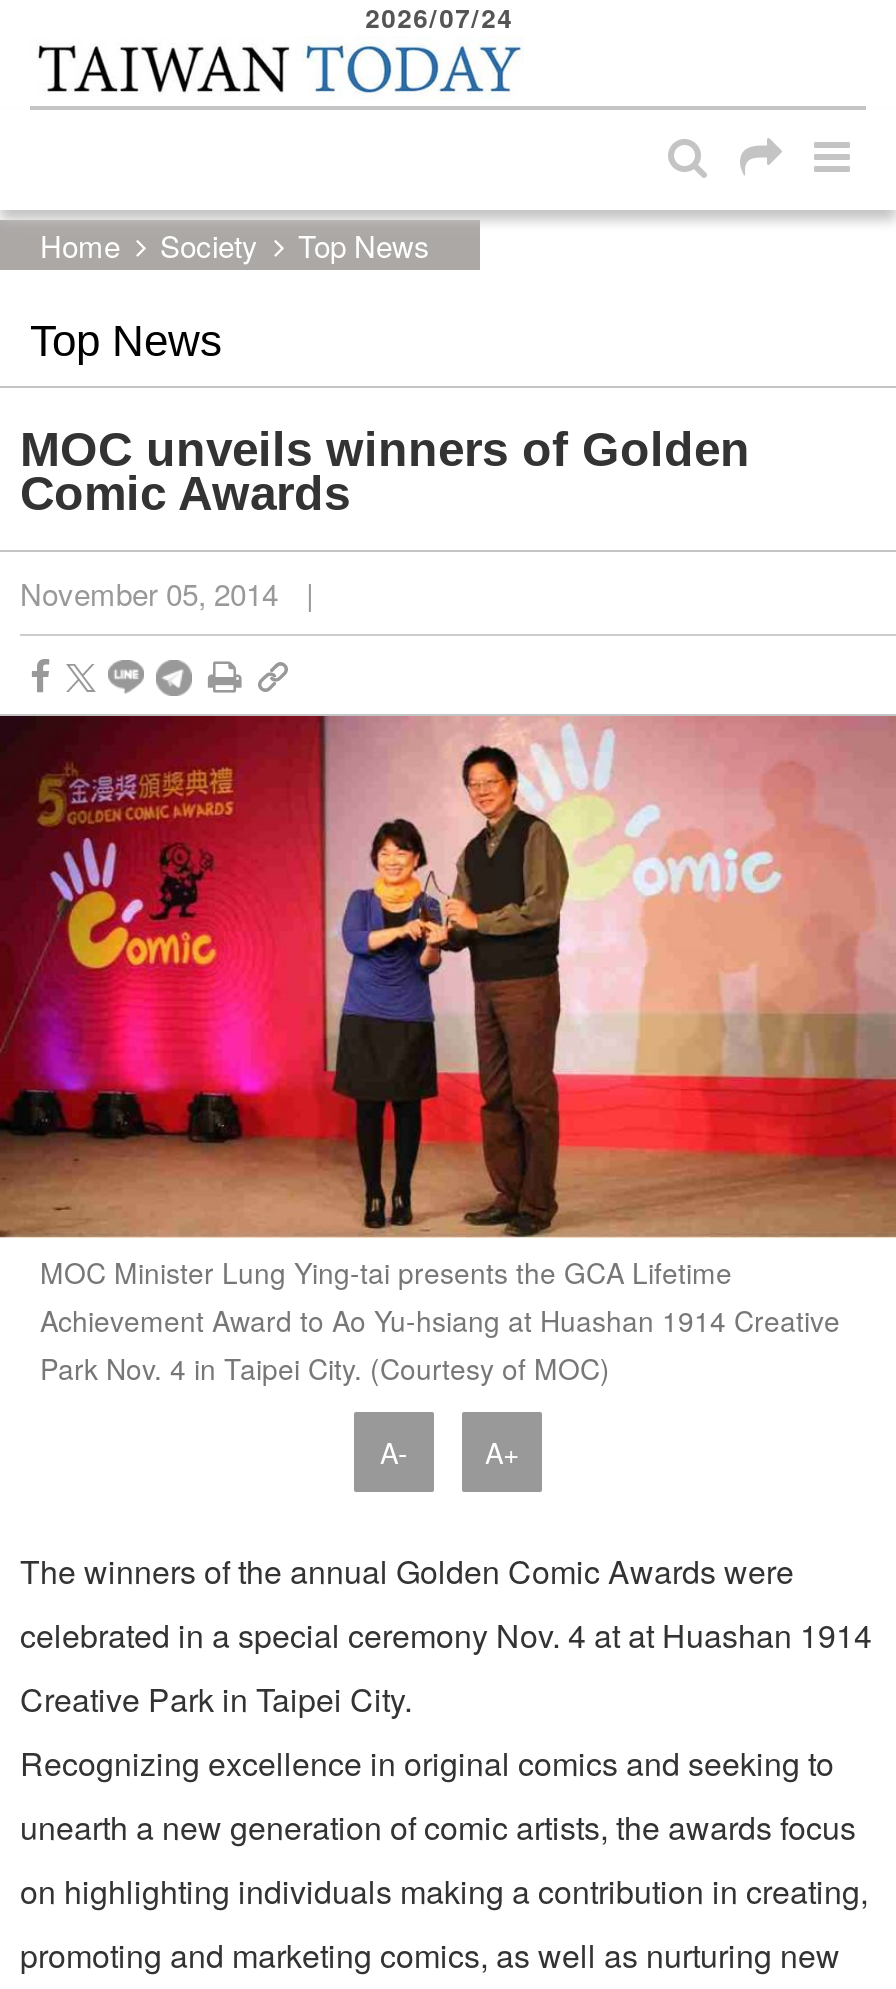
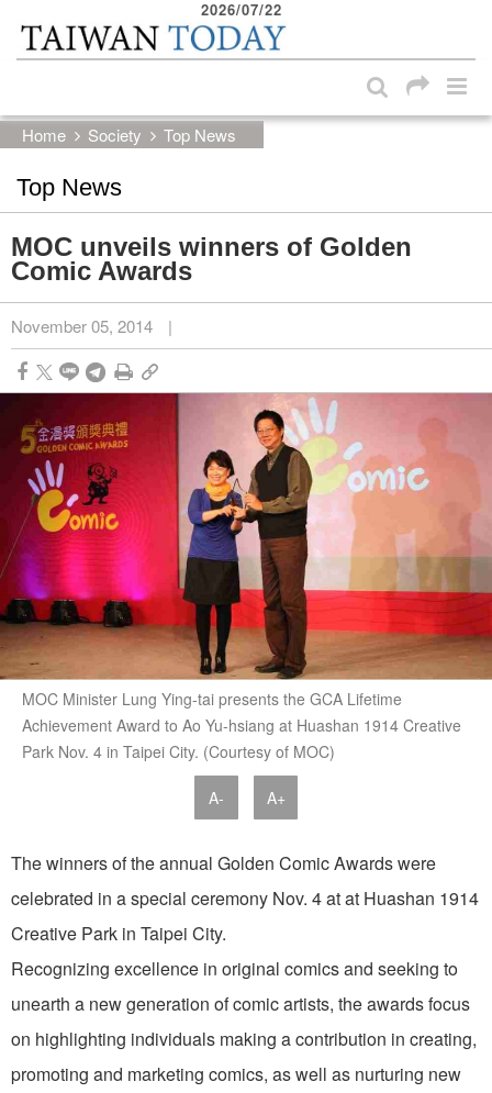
- 2026/07/24
+ 2026/07/22
